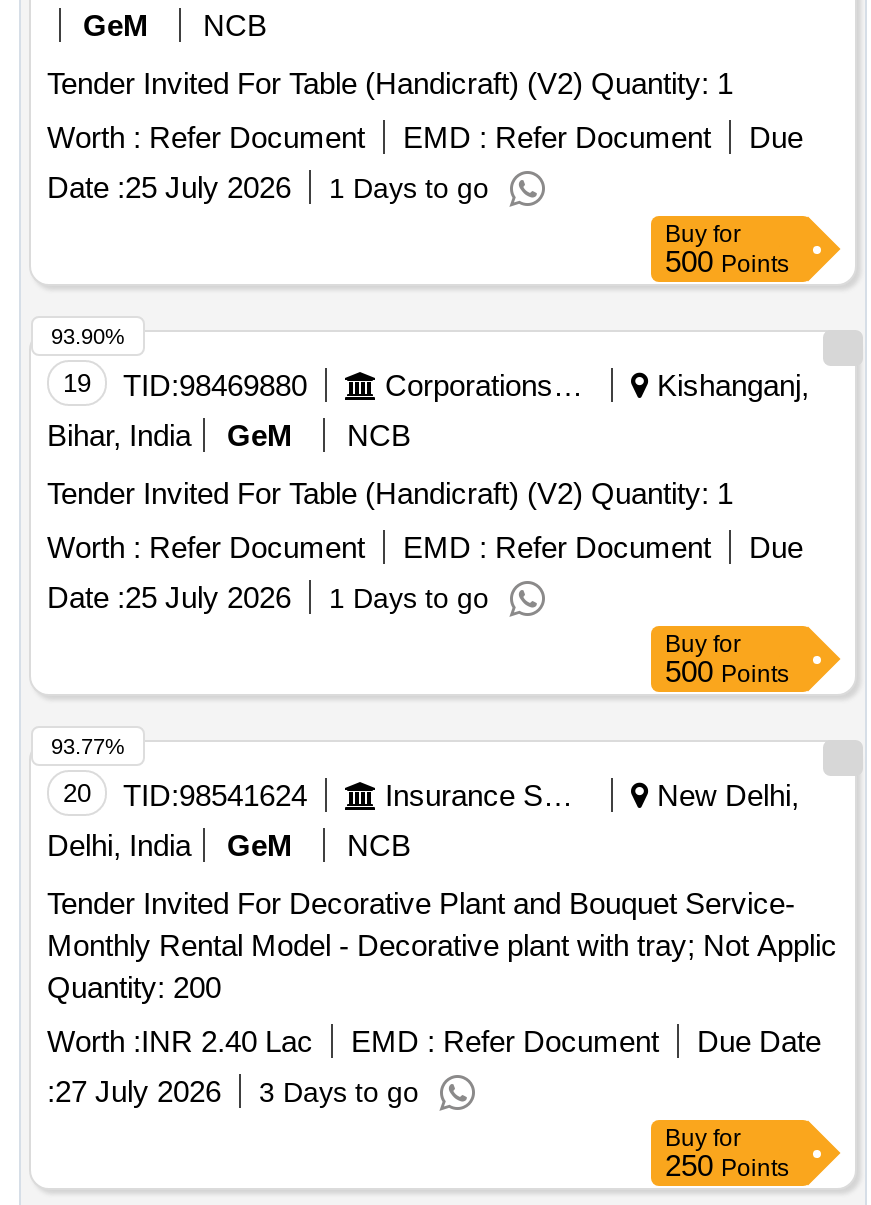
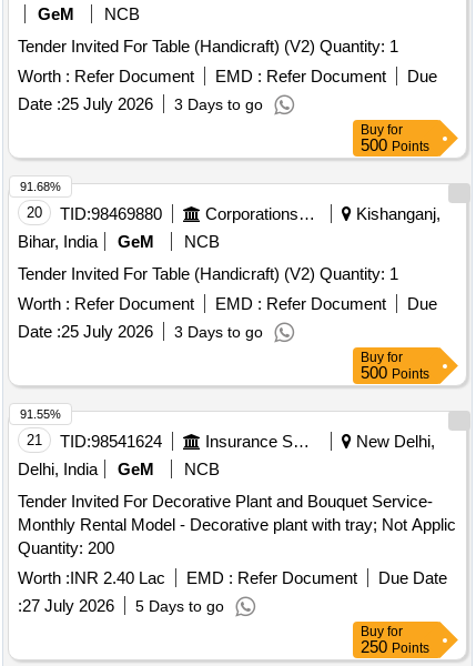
- Date : 25 July 2026 1 Days to go
+ Date : 25 July 2026 3 Days to go

- 93.90%
+ 91.68%

- 19 TID:98469880
+ 20 TID:98469880

- Date : 25 July 2026 1 Days to go
+ Date : 25 July 2026 3 Days to go

- 93.77%
+ 91.55%

- 20 TID:98541624
+ 21 TID:98541624

- :27 July 2026 3 Days to go
+ :27 July 2026 5 Days to go
